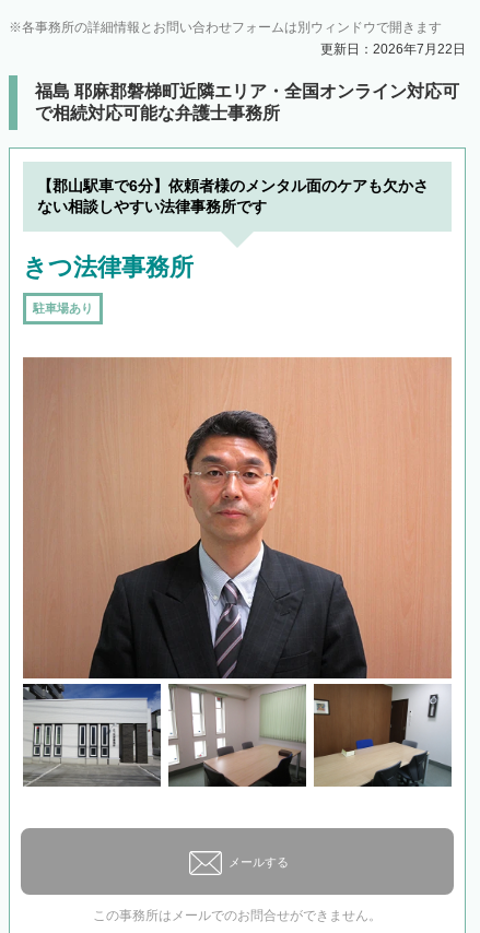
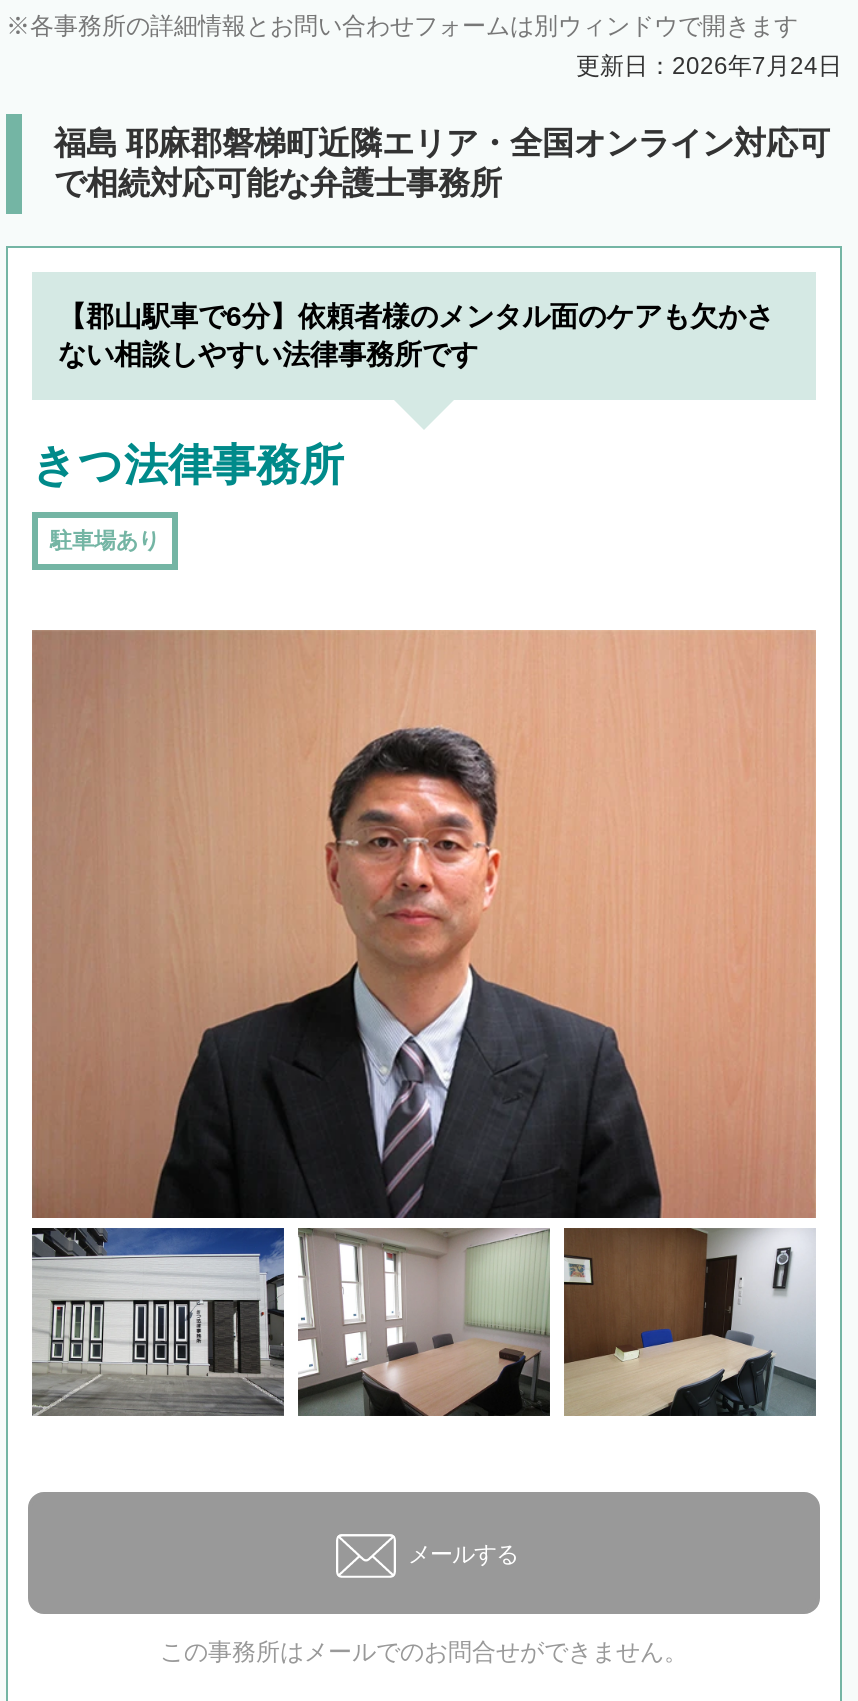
- 更新日：2026年7月22日
+ 更新日：2026年7月24日
